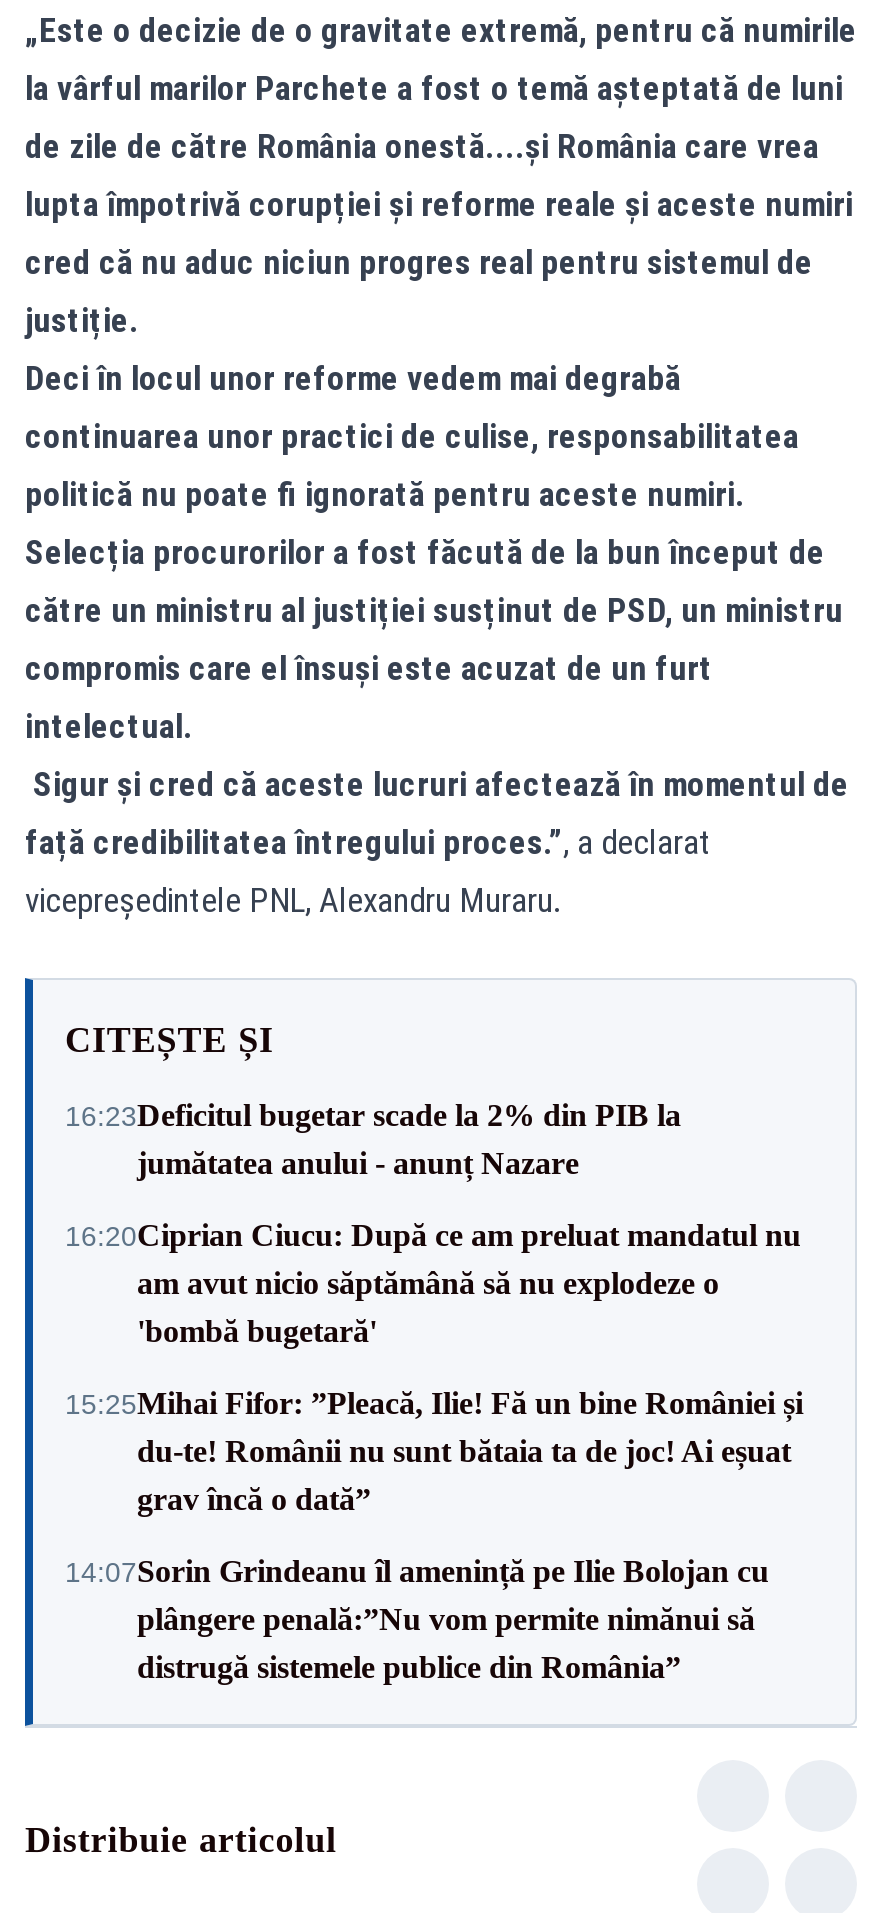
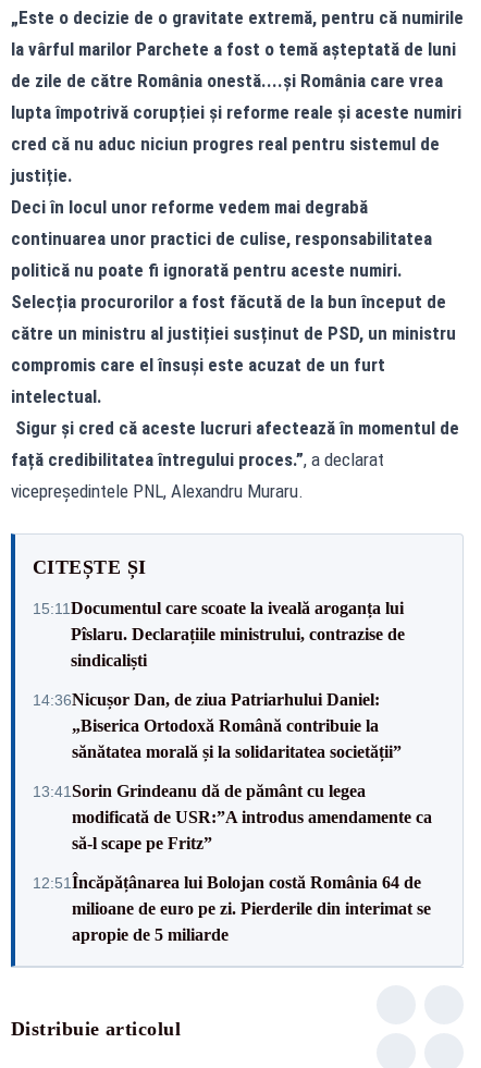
- 16:23Deficitul bugetar scade la 2% din PIB la
- jumătatea anului - anunț Nazare
+ 15:11 Documentul care scoate la iveală aroganța lui
+ Pîslaru. Declarațiile ministrului, contrazise de
+ sindicaliști

- 16:20Ciprian Ciucu: După ce am preluat mandatul nu
- am avut nicio săptămână să nu explodeze o
- 'bombă bugetară'
+ 14:36Nicușor Dan, de ziua Patriarhului Daniel:
+ „Biserica Ortodoxă Română contribuie la
+ sănătatea morală și la solidaritatea societății”

- 15:25Mihai Fifor: ”Pleacă, Ilie! Fă un bine României și
- du-te! Românii nu sunt bătaia ta de joc! Ai eșuat
- grav încă o dată”
+ 13:41Sorin Grindeanu dă de pământ cu legea
+ modificată de USR:”A introdus amendamente ca
+ să-l scape pe Fritz”

- 14:07Sorin Grindeanu îl amenință pe Ilie Bolojan cu
- plângere penală:”Nu vom permite nimănui să
- distrugă sistemele publice din România”
+ 12:51Încăpățânarea lui Bolojan costă România 64 de
+ milioane de euro pe zi. Pierderile din interimat se
+ apropie de 5 miliarde
